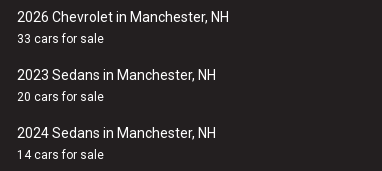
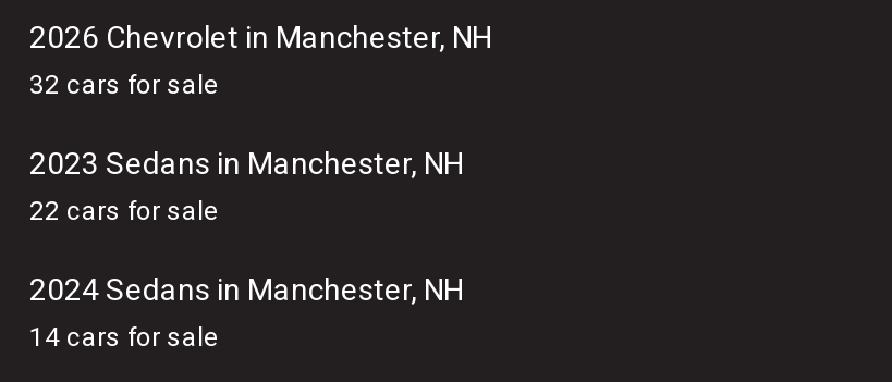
- 33 cars for sale
+ 32 cars for sale

- 20 cars for sale
+ 22 cars for sale
